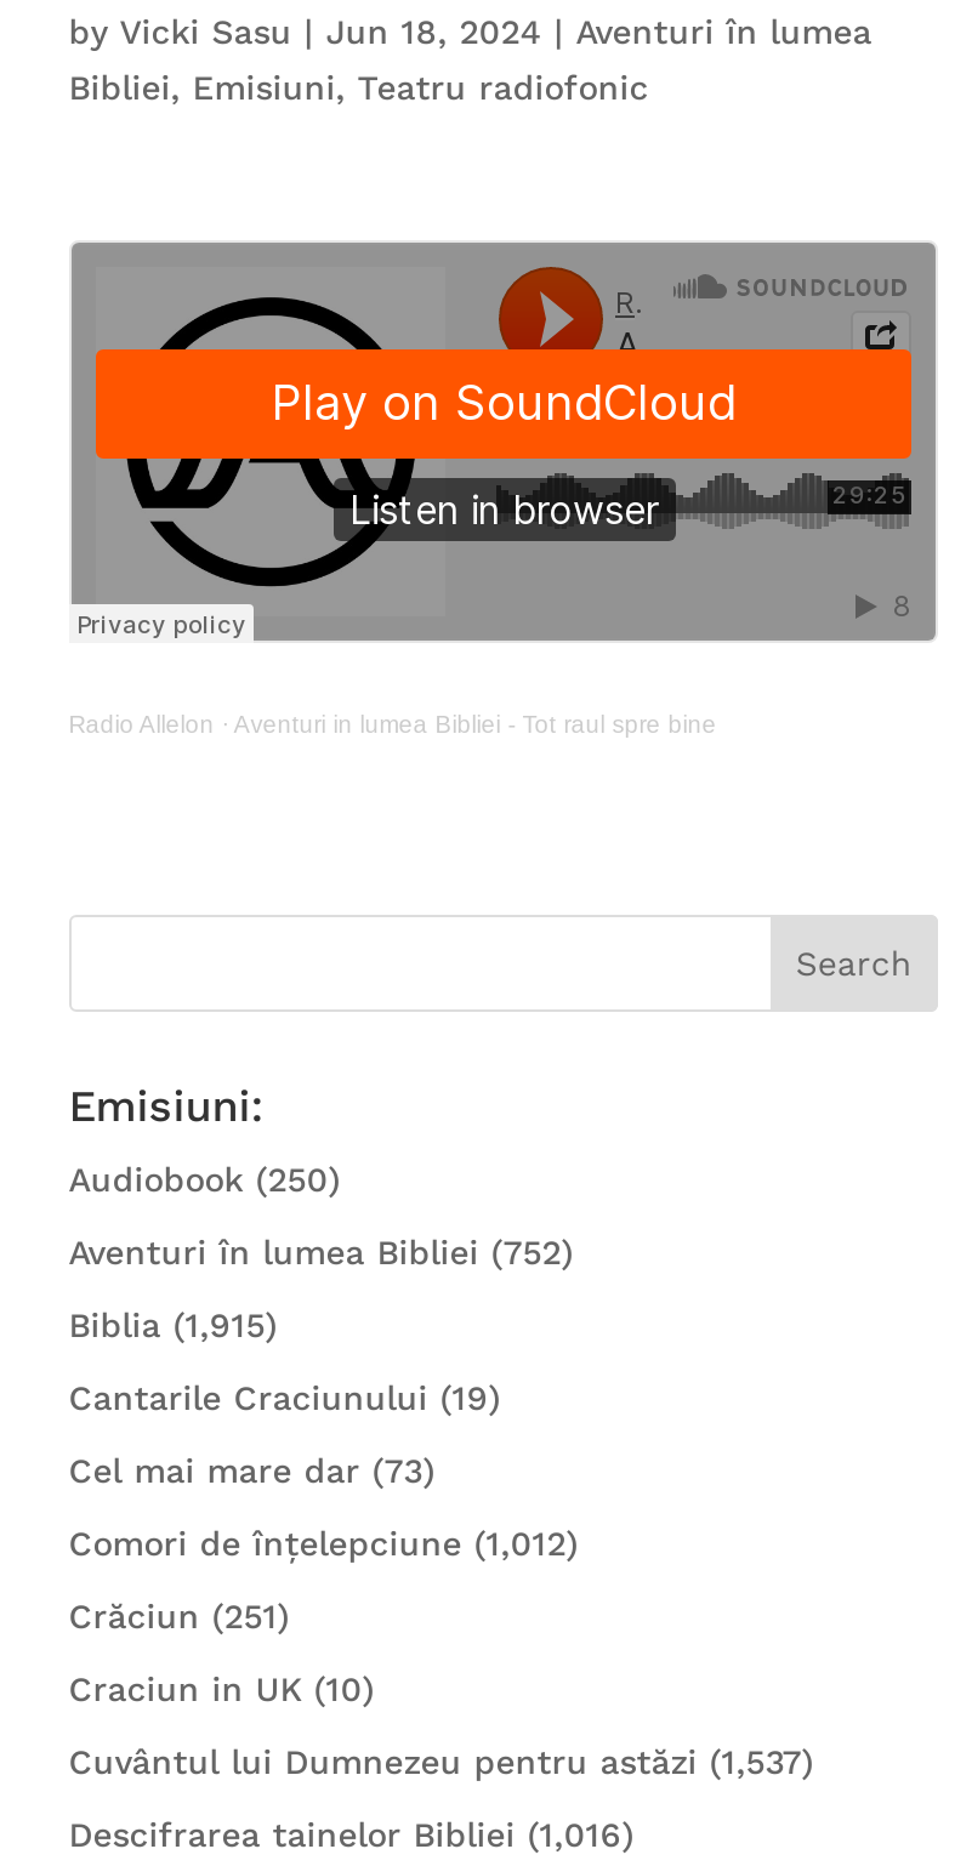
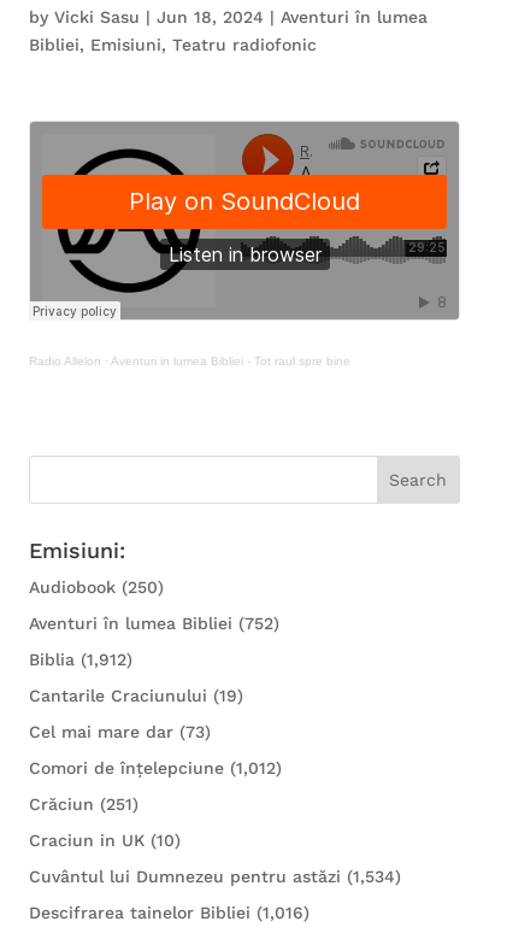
- Biblia (1,915)
+ Biblia (1,912)

- Cuvântul lui Dumnezeu pentru astăzi (1,537)
+ Cuvântul lui Dumnezeu pentru astăzi (1,534)
